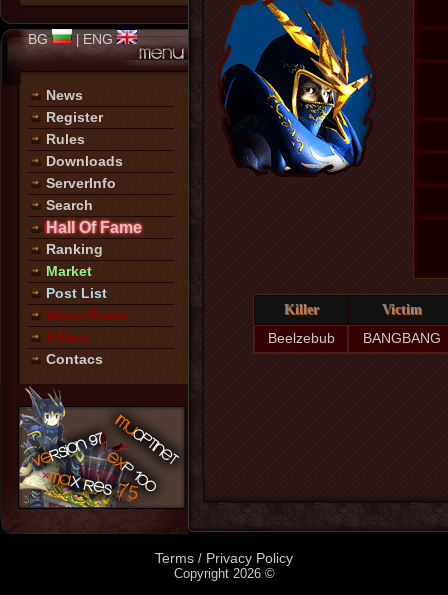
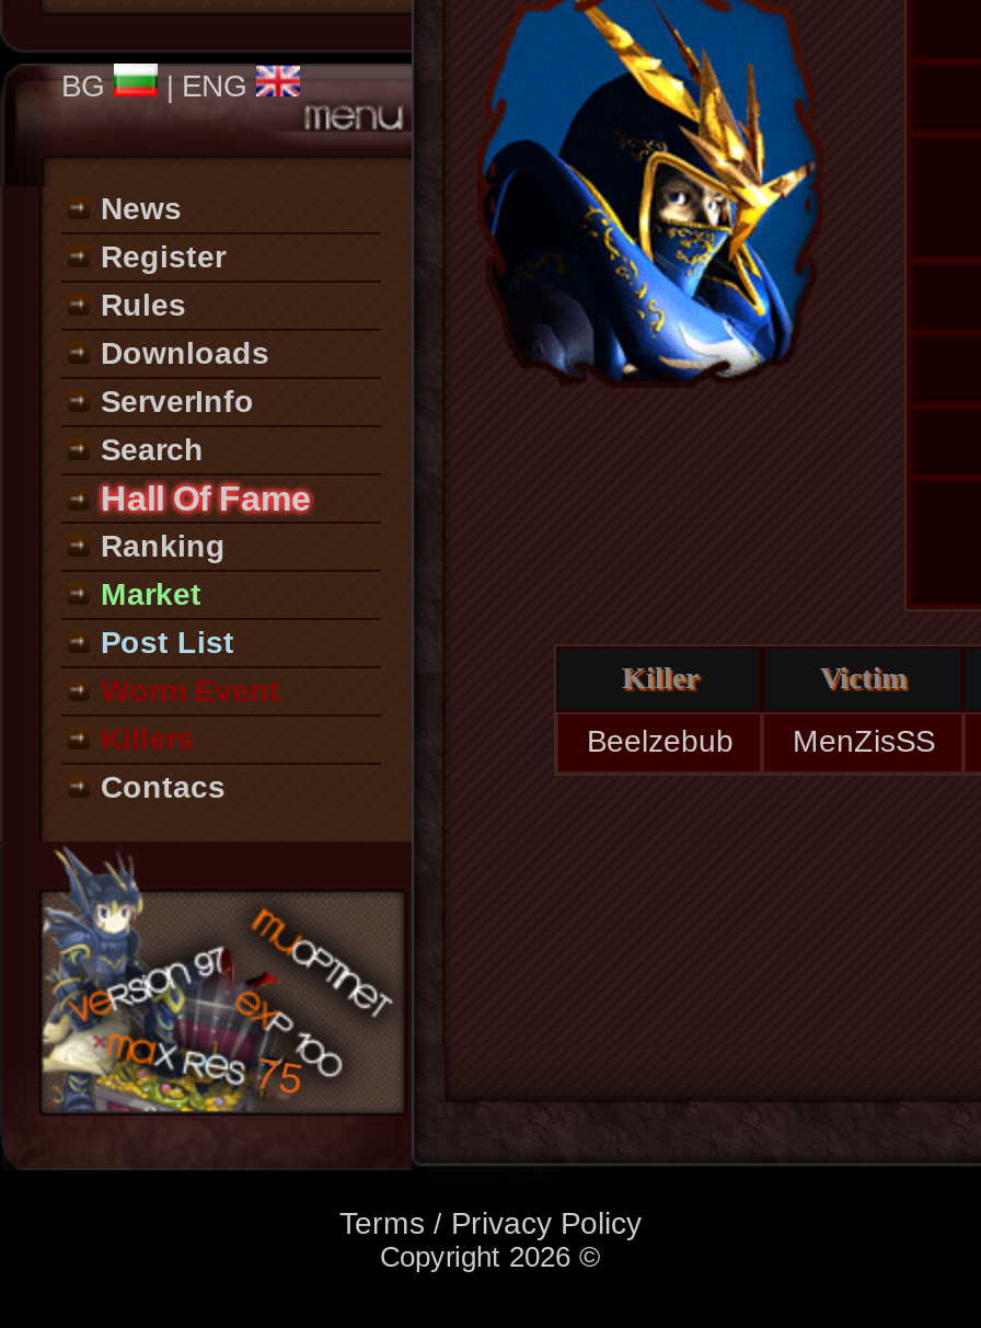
- BANGBANG
+ MenZisSS
